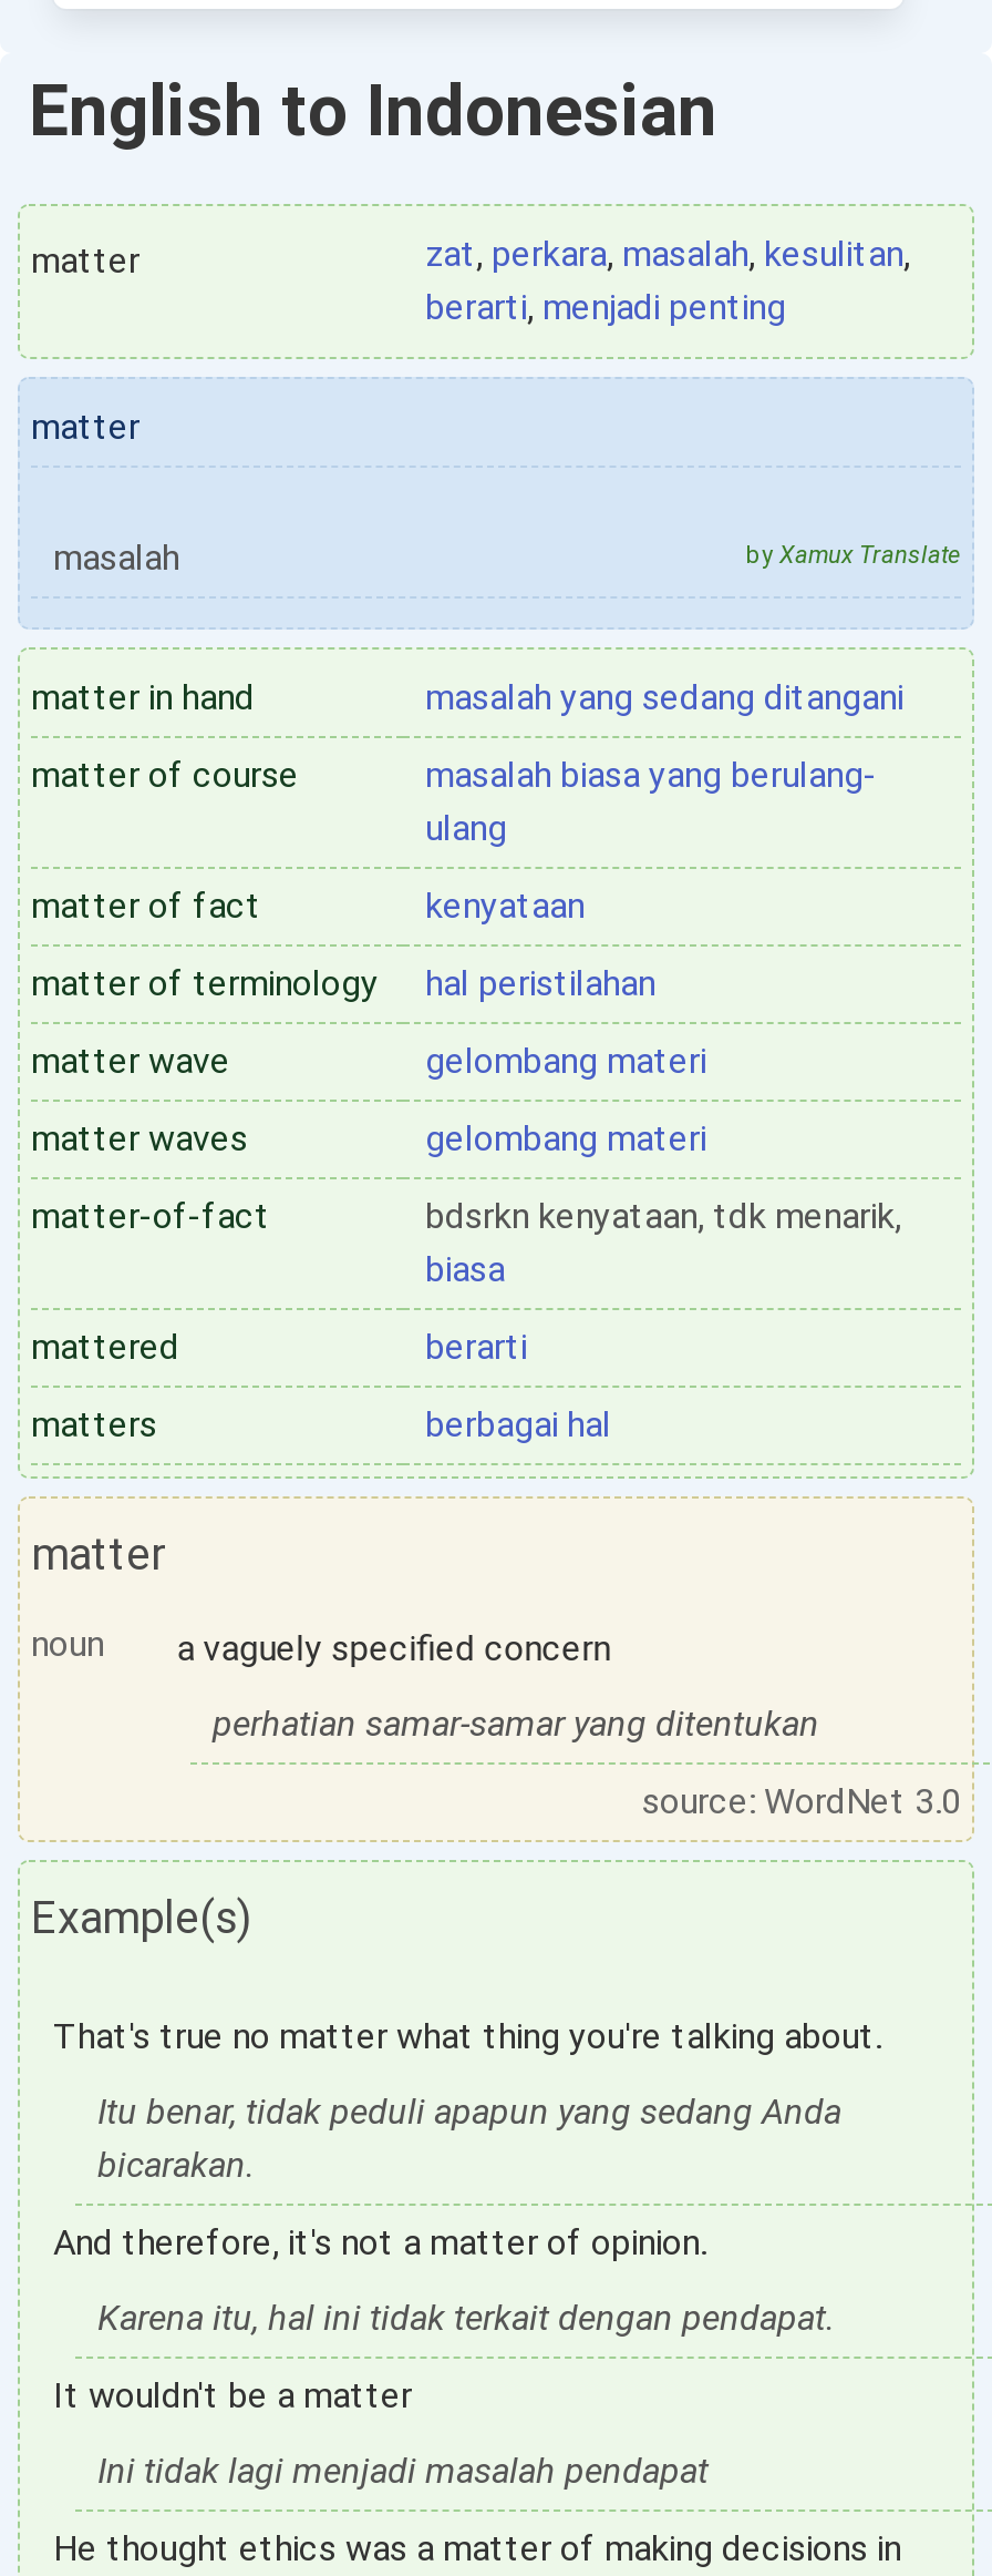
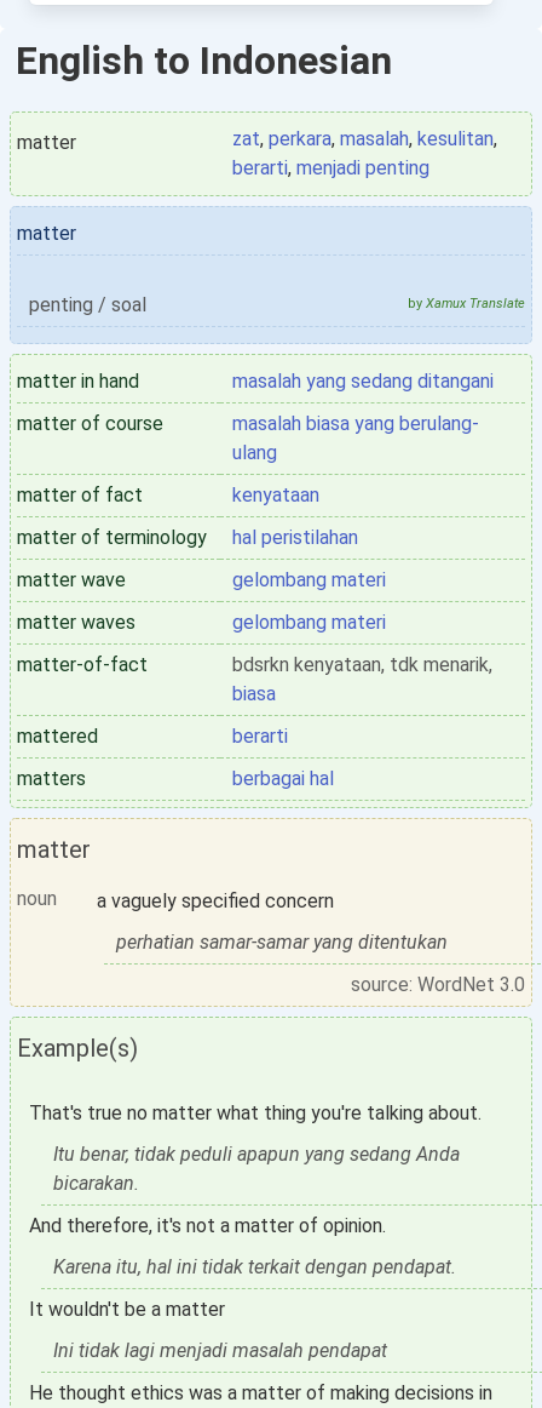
- masalah
+ penting / soal
